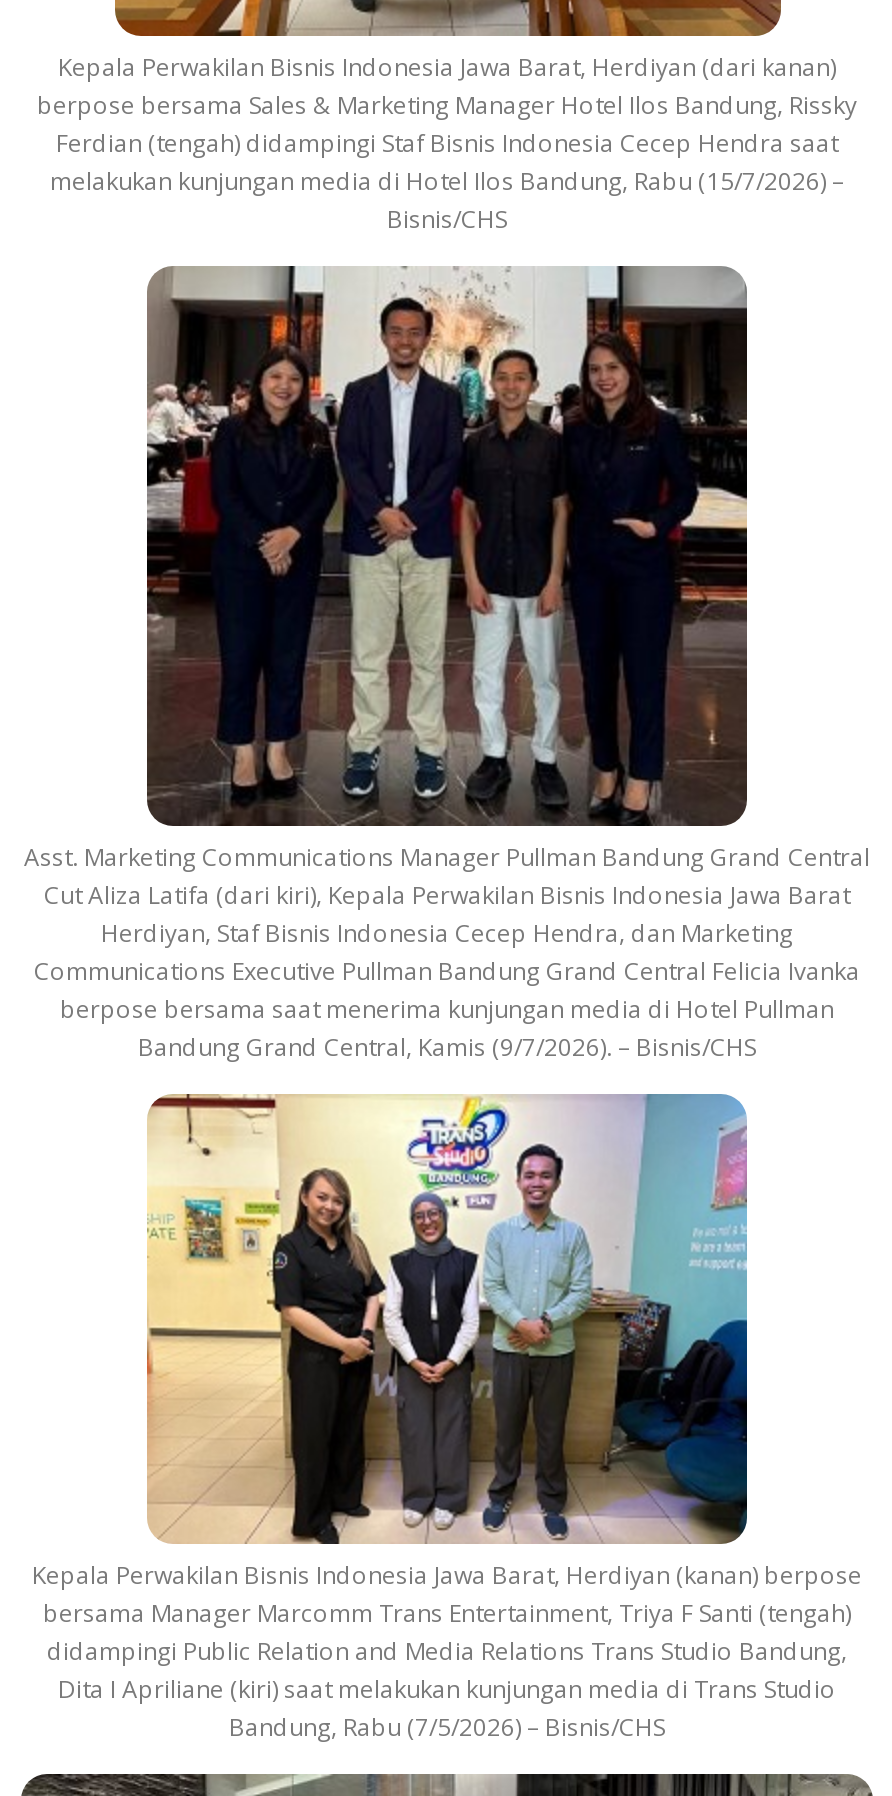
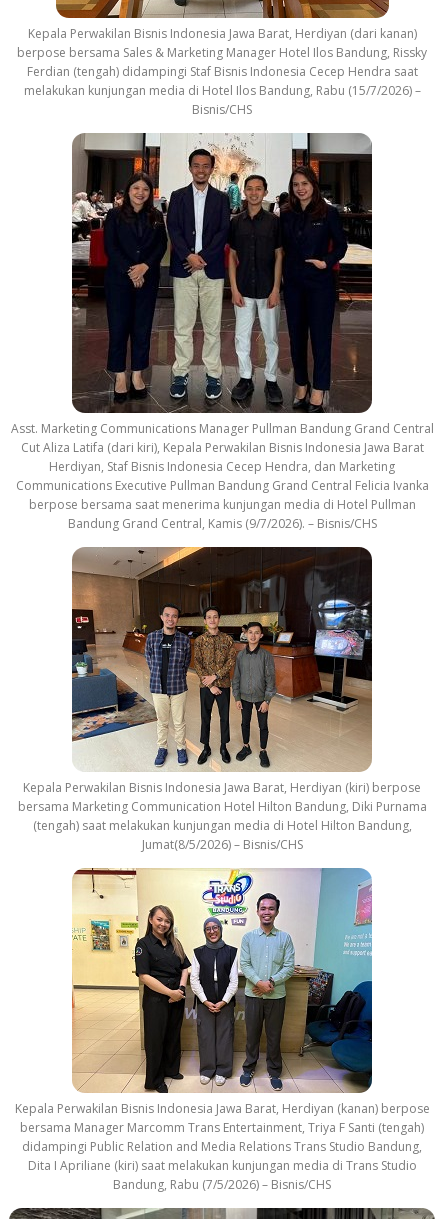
+ [image]
+ Kepala Perwakilan Bisnis Indonesia Jawa Barat, Herdiyan (kiri) berpose
+ bersama Marketing Communication Hotel Hilton Bandung, Diki Purnama
+ (tengah) saat melakukan kunjungan media di Hotel Hilton Bandung,
+ Jumat(8/5/2026) – Bisnis/CHS
